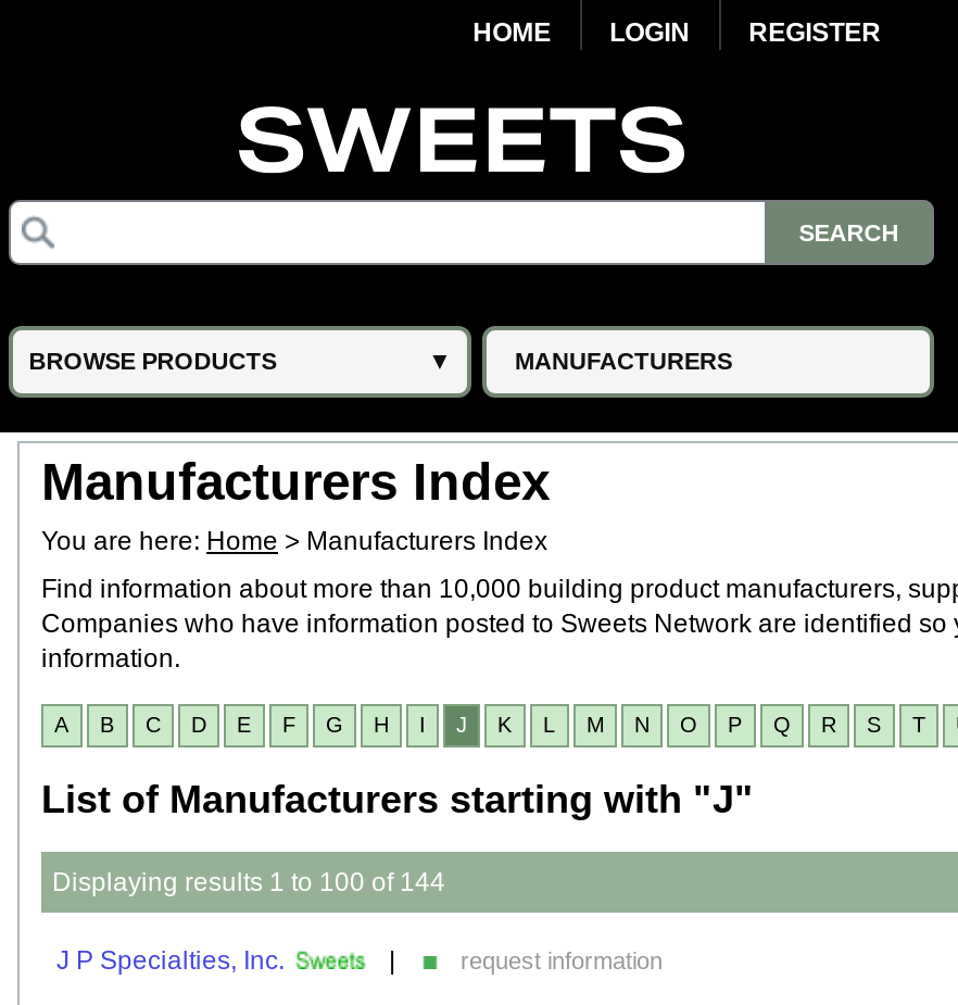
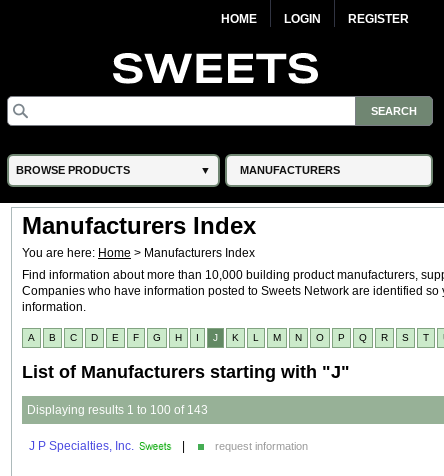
- Displaying results 1 to 100 of 144
+ Displaying results 1 to 100 of 143
